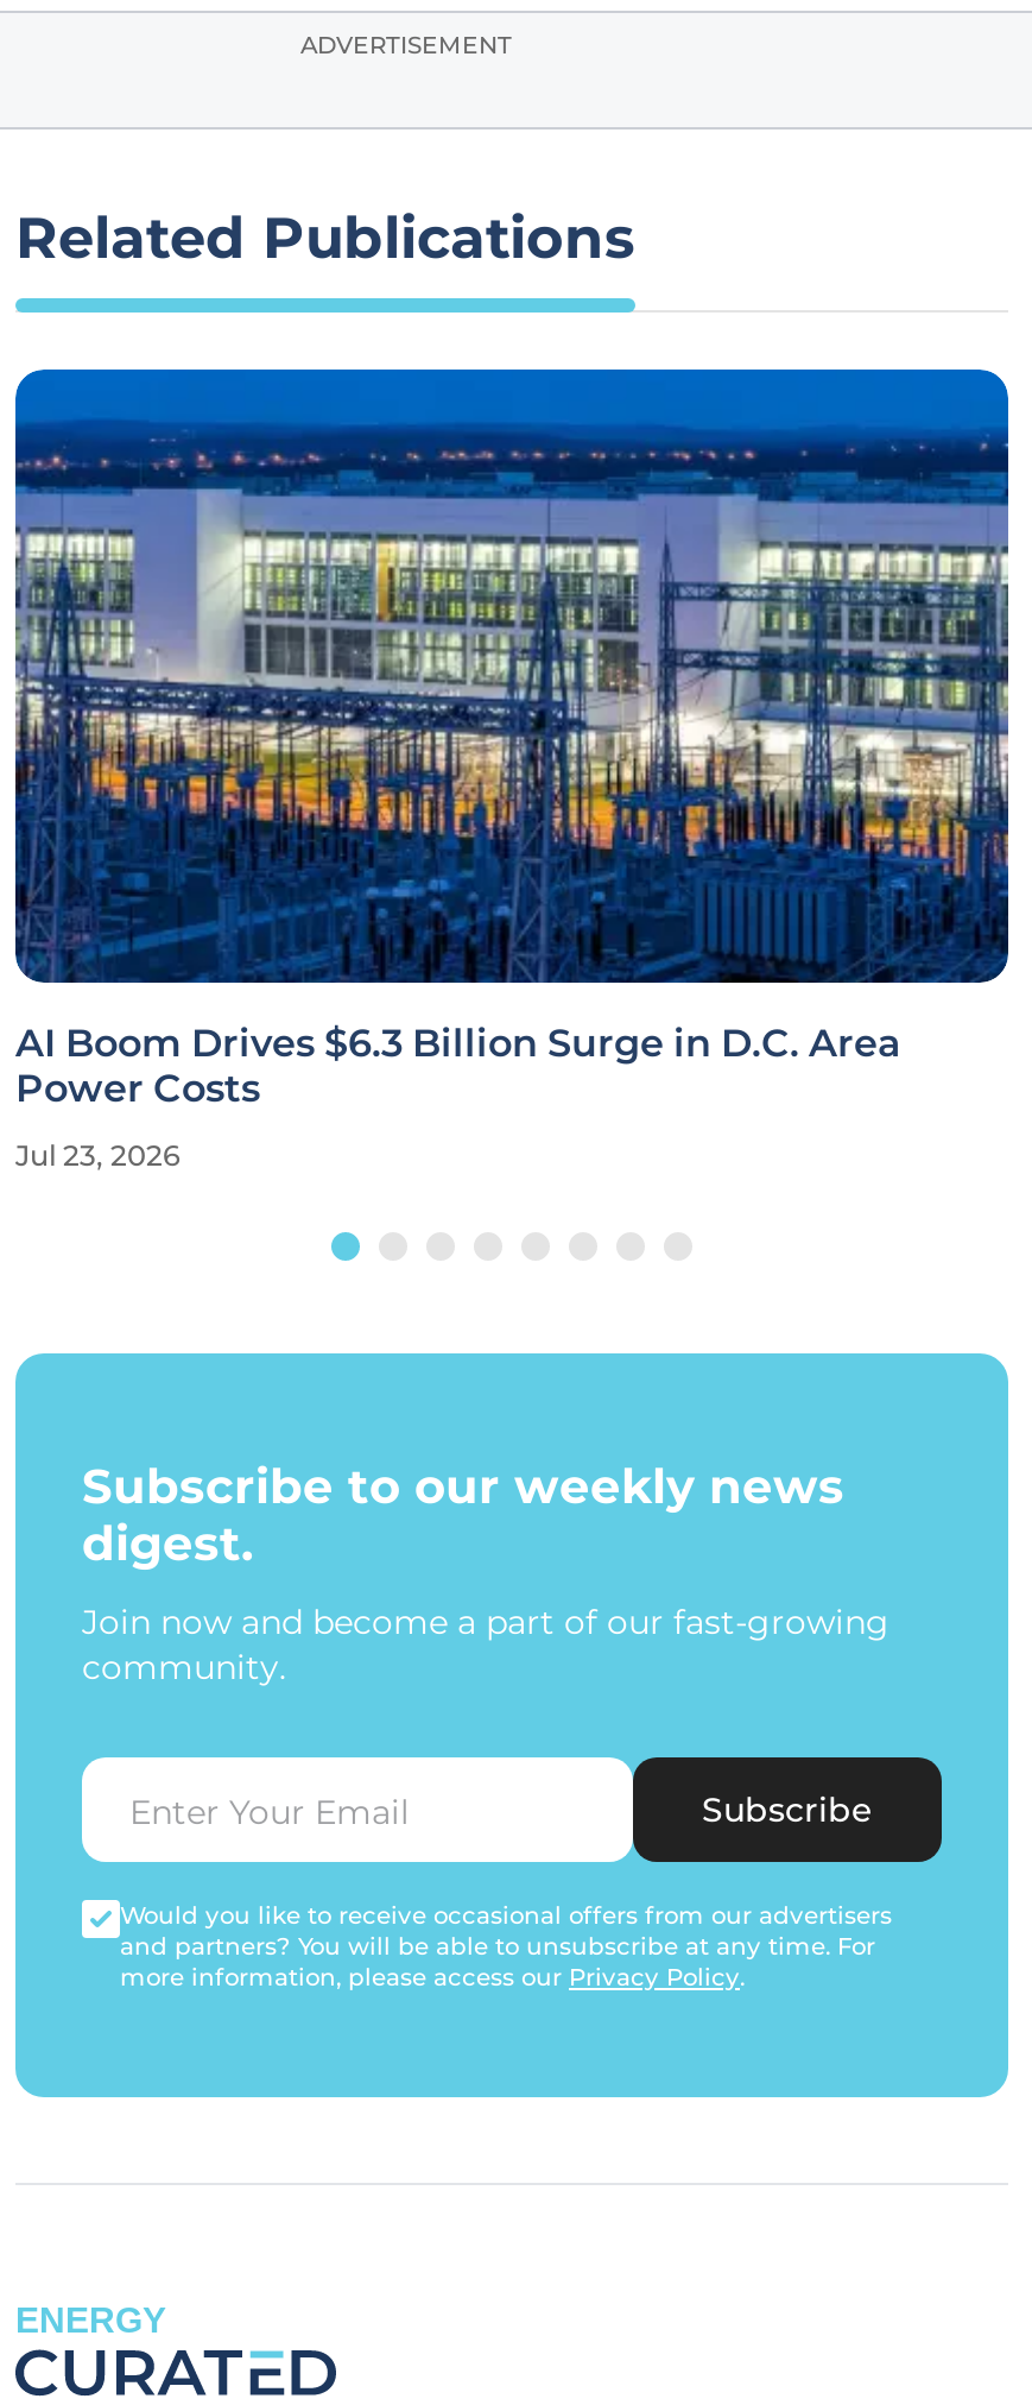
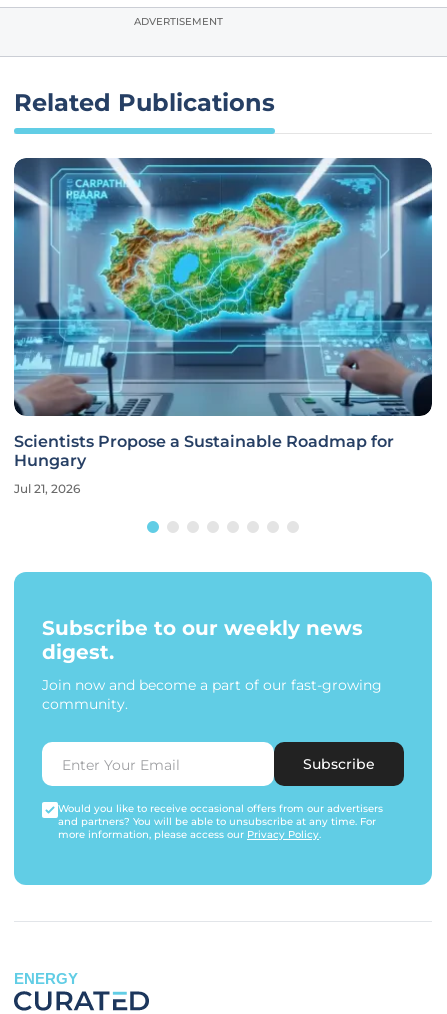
- [image]
- AI Boom Drives $6.3 Billion Surge in D.C. Area
- Power Costs
+ [image]
+ Scientists Propose a Sustainable Roadmap for
+ Hungary

- Jul 23, 2026
+ Jul 21, 2026
